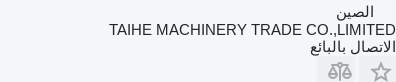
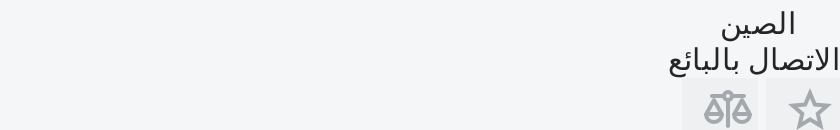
- TAIHE MACHINERY TRADE CO.,LIMITED
